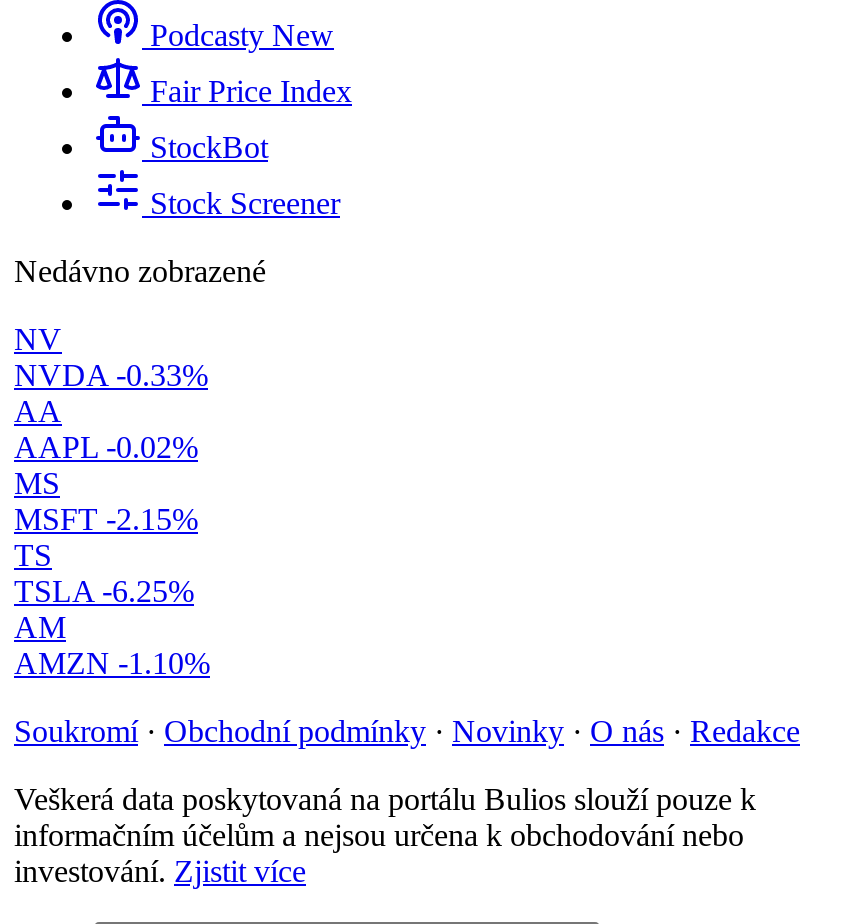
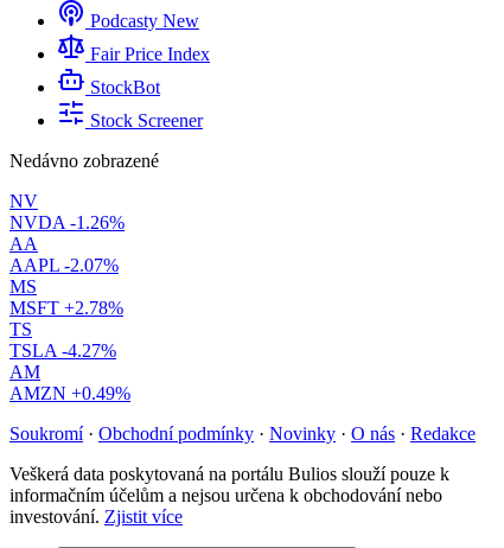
- NVDA -0.33%
+ NVDA -1.26%

- AAPL -0.02%
+ AAPL -2.07%

- MSFT -2.15%
+ MSFT +2.78%

- TSLA -6.25%
+ TSLA -4.27%

- AMZN -1.10%
+ AMZN +0.49%
